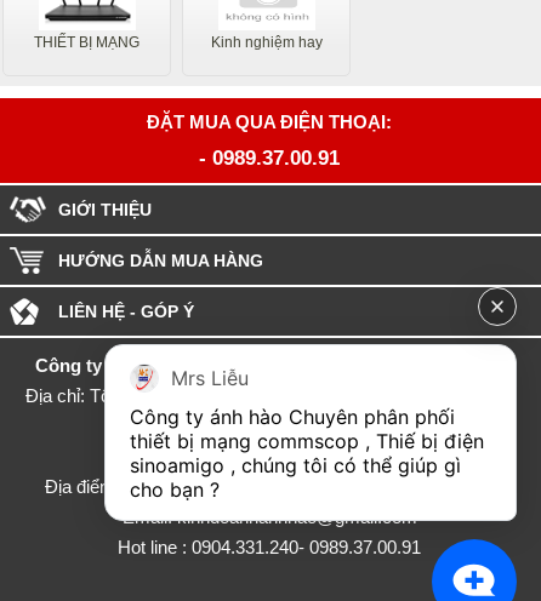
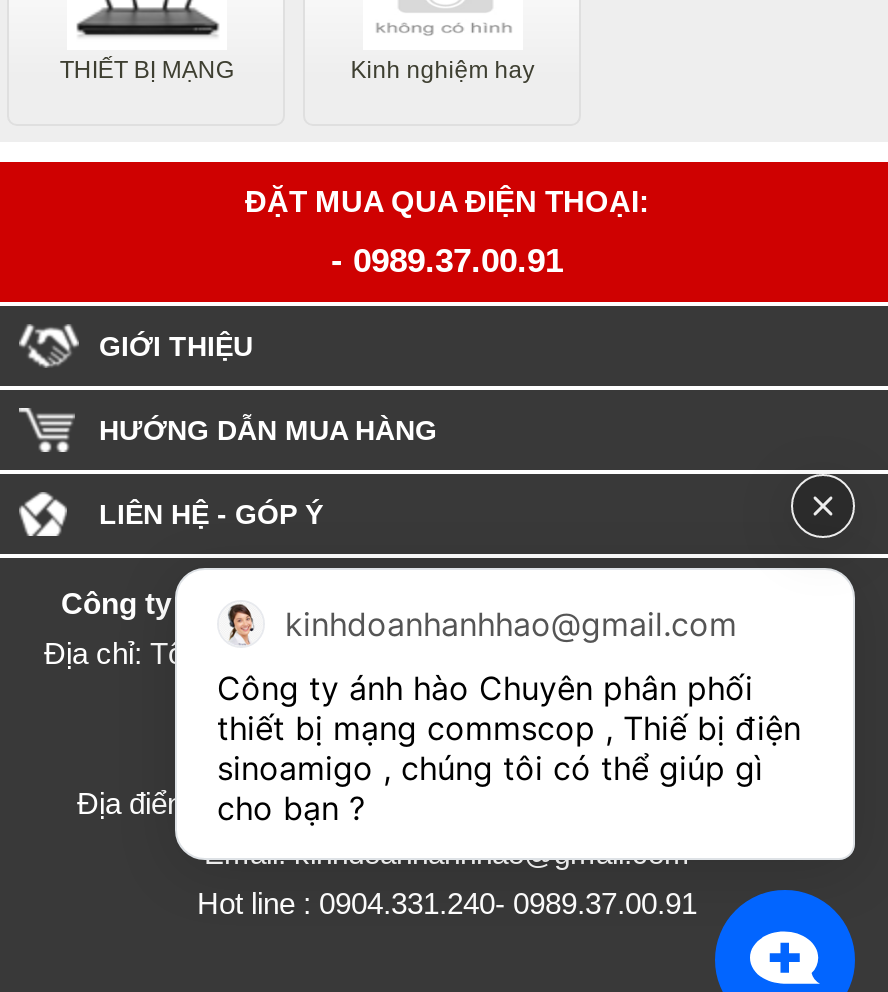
- Mrs Liễu
+ kinhdoanhanhhao@gmail.com
